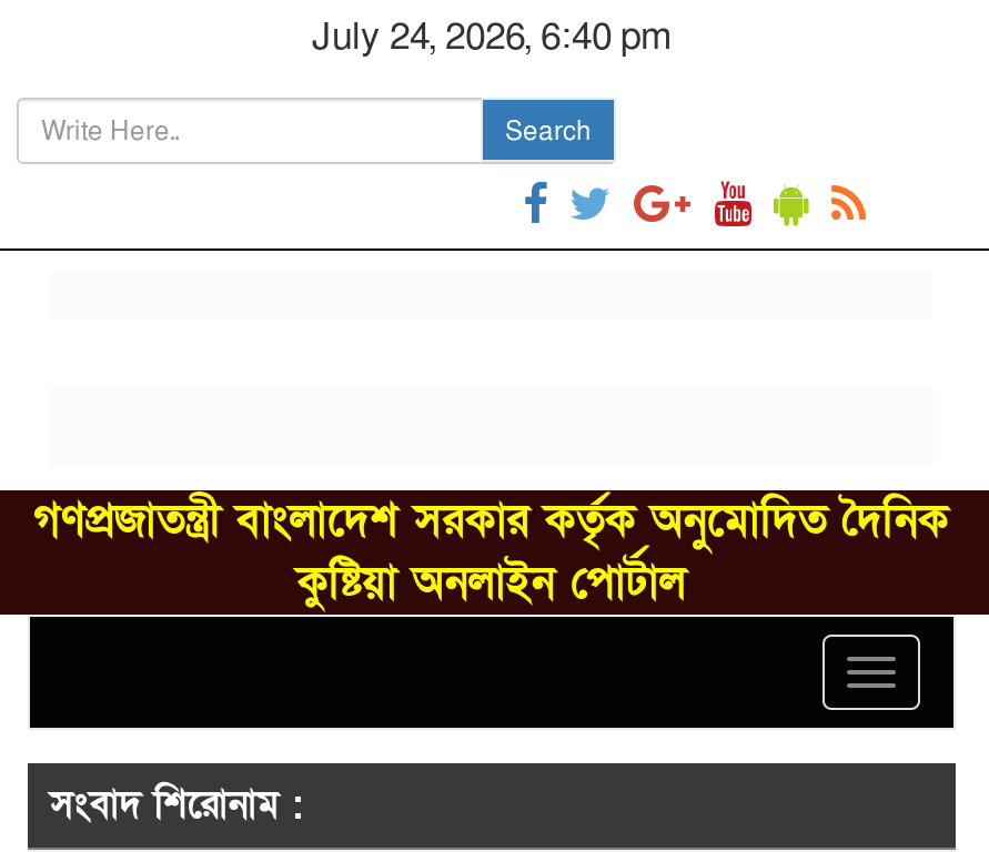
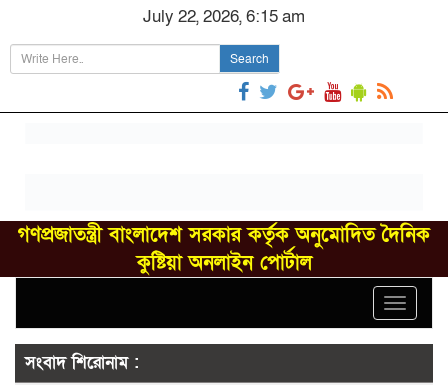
- July 24, 2026, 6:40 pm
+ July 22, 2026, 6:15 am
